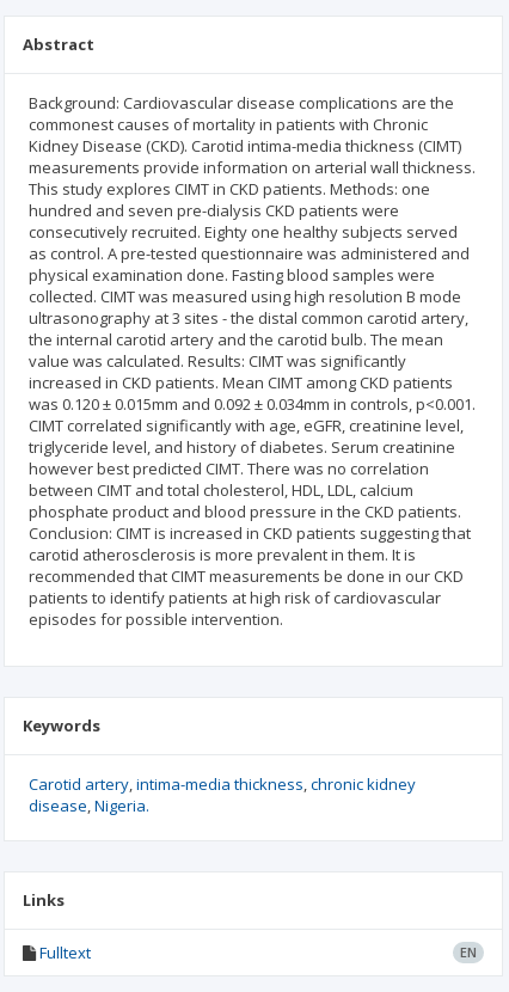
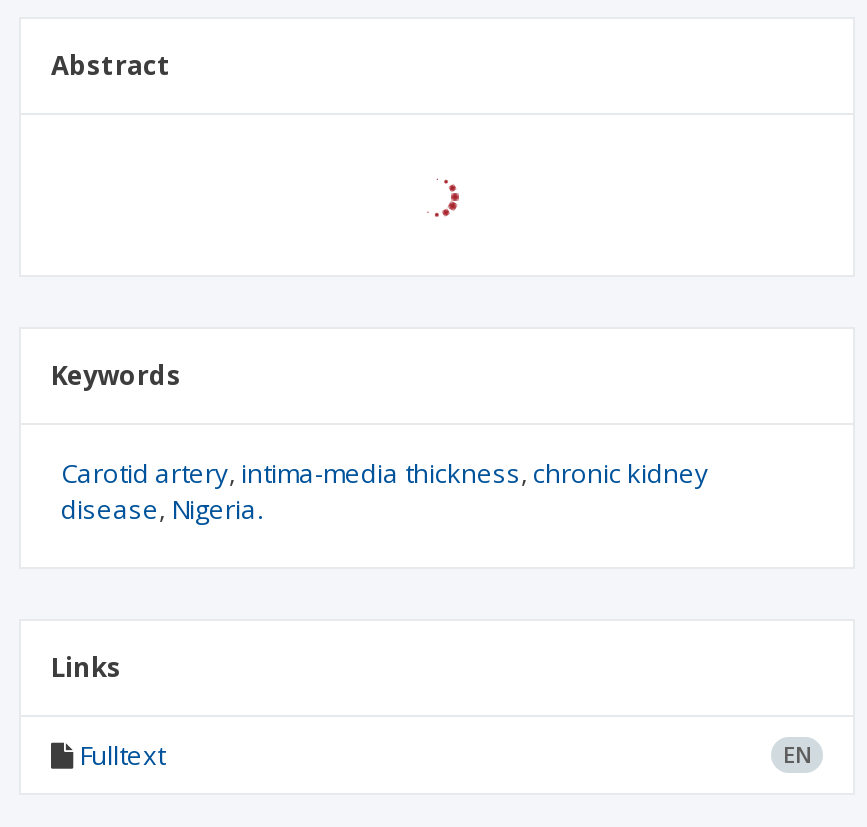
- Background: Cardiovascular disease complications are the
- commonest causes of mortality in patients with Chronic
- Kidney Disease (CKD). Carotid intima-media thickness (CIMT)
- measurements provide information on arterial wall thickness.
- This study explores CIMT in CKD patients. Methods: one
- hundred and seven pre-dialysis CKD patients were
- consecutively recruited. Eighty one healthy subjects served
- as control. A pre-tested questionnaire was administered and
- physical examination done. Fasting blood samples were
- collected. CIMT was measured using high resolution B mode
- ultrasonography at 3 sites - the distal common carotid artery,
- the internal carotid artery and the carotid bulb. The mean
- value was calculated. Results: CIMT was significantly
- increased in CKD patients. Mean CIMT among CKD patients
- was 0.120 ± 0.015mm and 0.092 ± 0.034mm in controls, p<0.001.
- CIMT correlated significantly with age, eGFR, creatinine level,
- triglyceride level, and history of diabetes. Serum creatinine
- however best predicted CIMT. There was no correlation
- between CIMT and total cholesterol, HDL, LDL, calcium
- phosphate product and blood pressure in the CKD patients.
- Conclusion: CIMT is increased in CKD patients suggesting that
- carotid atherosclerosis is more prevalent in them. It is
- recommended that CIMT measurements be done in our CKD
- patients to identify patients at high risk of cardiovascular
- episodes for possible intervention.
